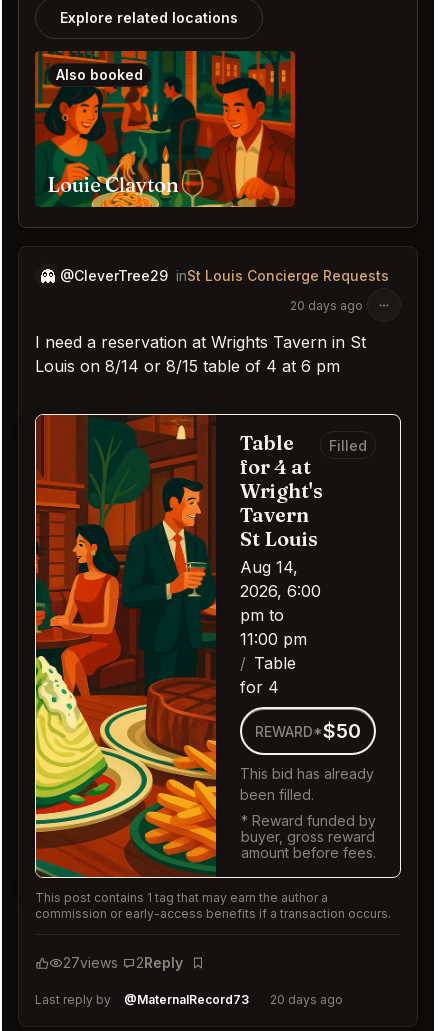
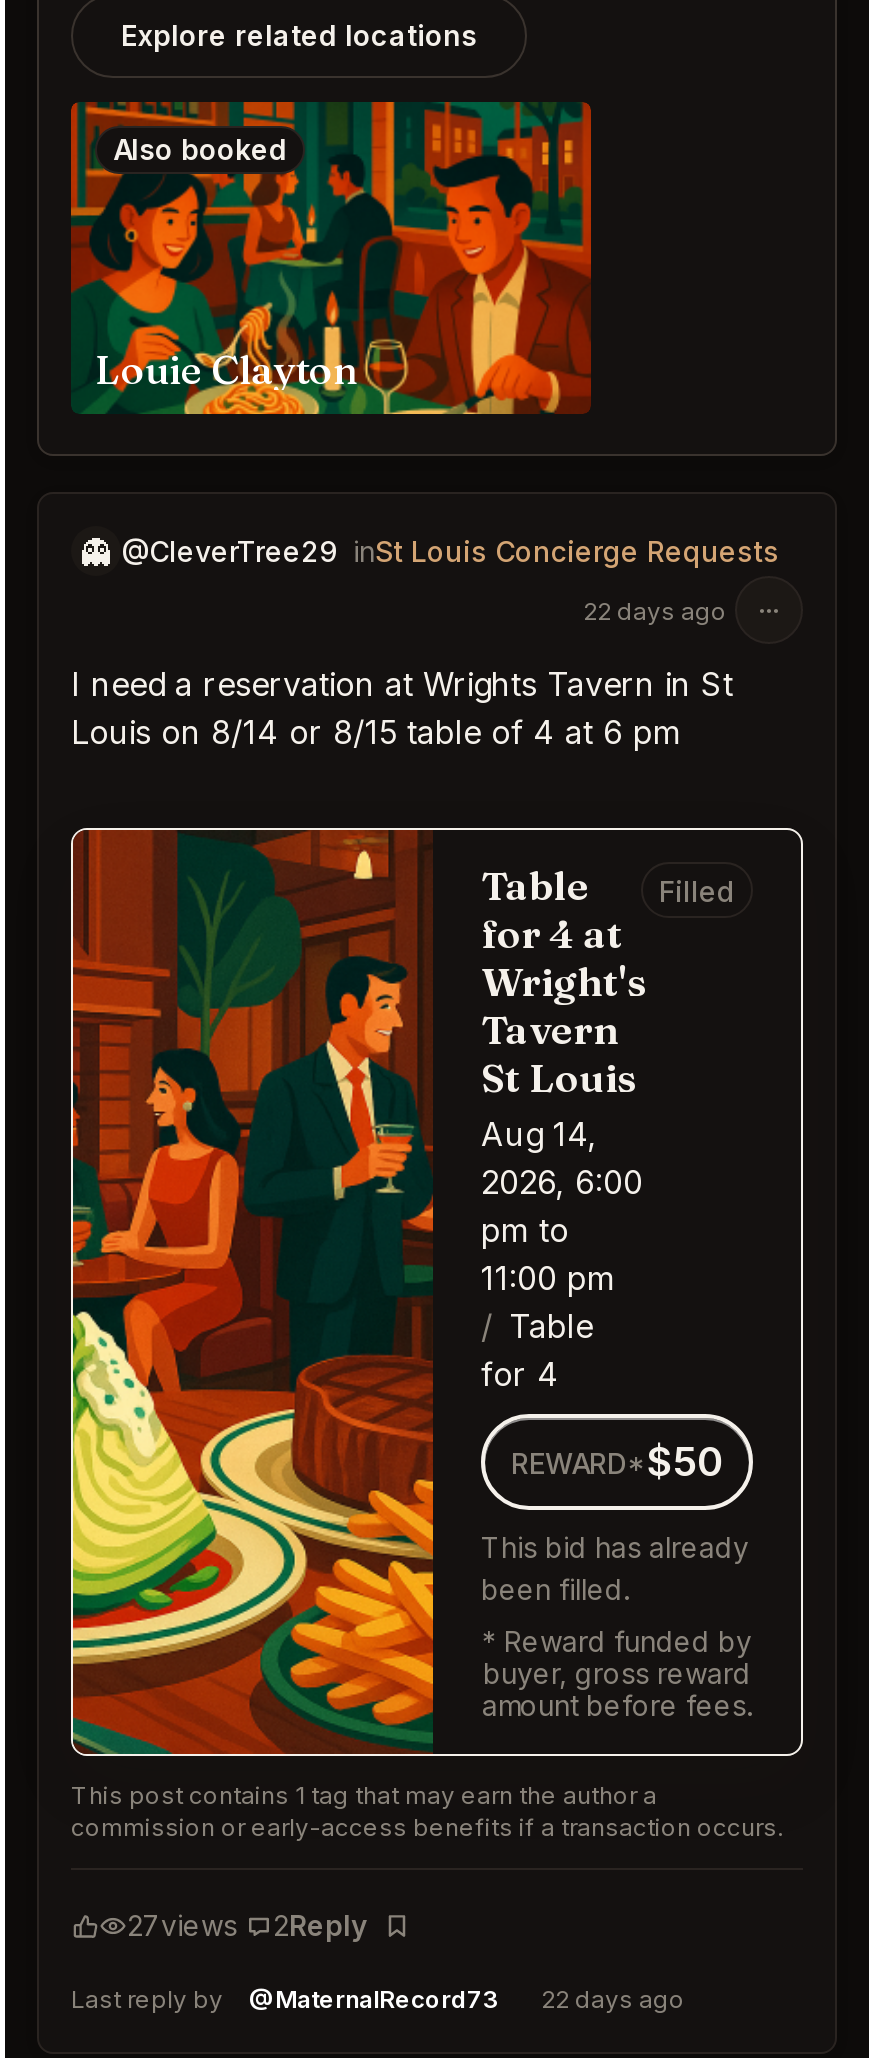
- 20 days ago
+ 22 days ago

- Last reply by @MaternalRecord73 20 days ago
+ Last reply by @MaternalRecord73 22 days ago
